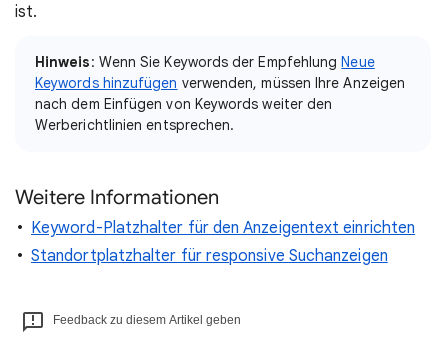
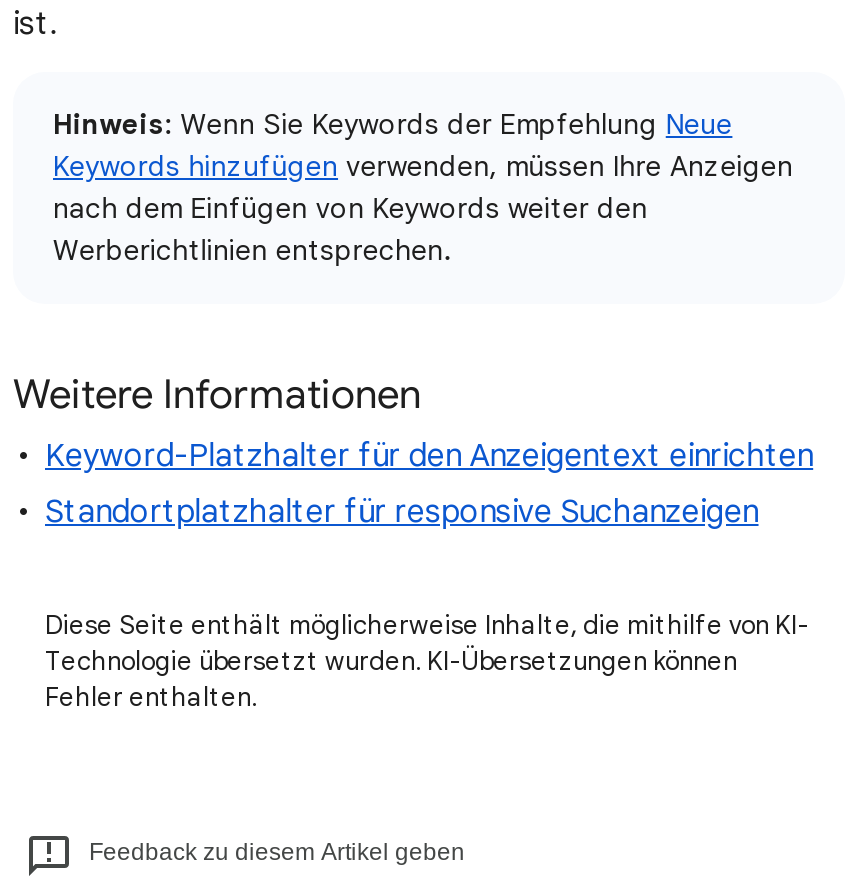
+ Diese Seite enthält möglicherweise Inhalte, die mithilfe von KI-
+ Technologie übersetzt wurden. KI-Übersetzungen können
+ Fehler enthalten.
